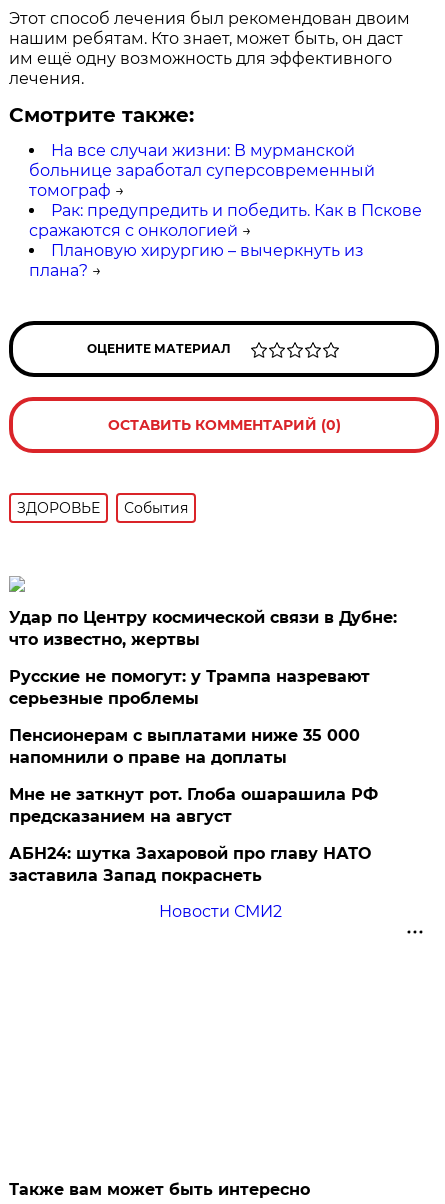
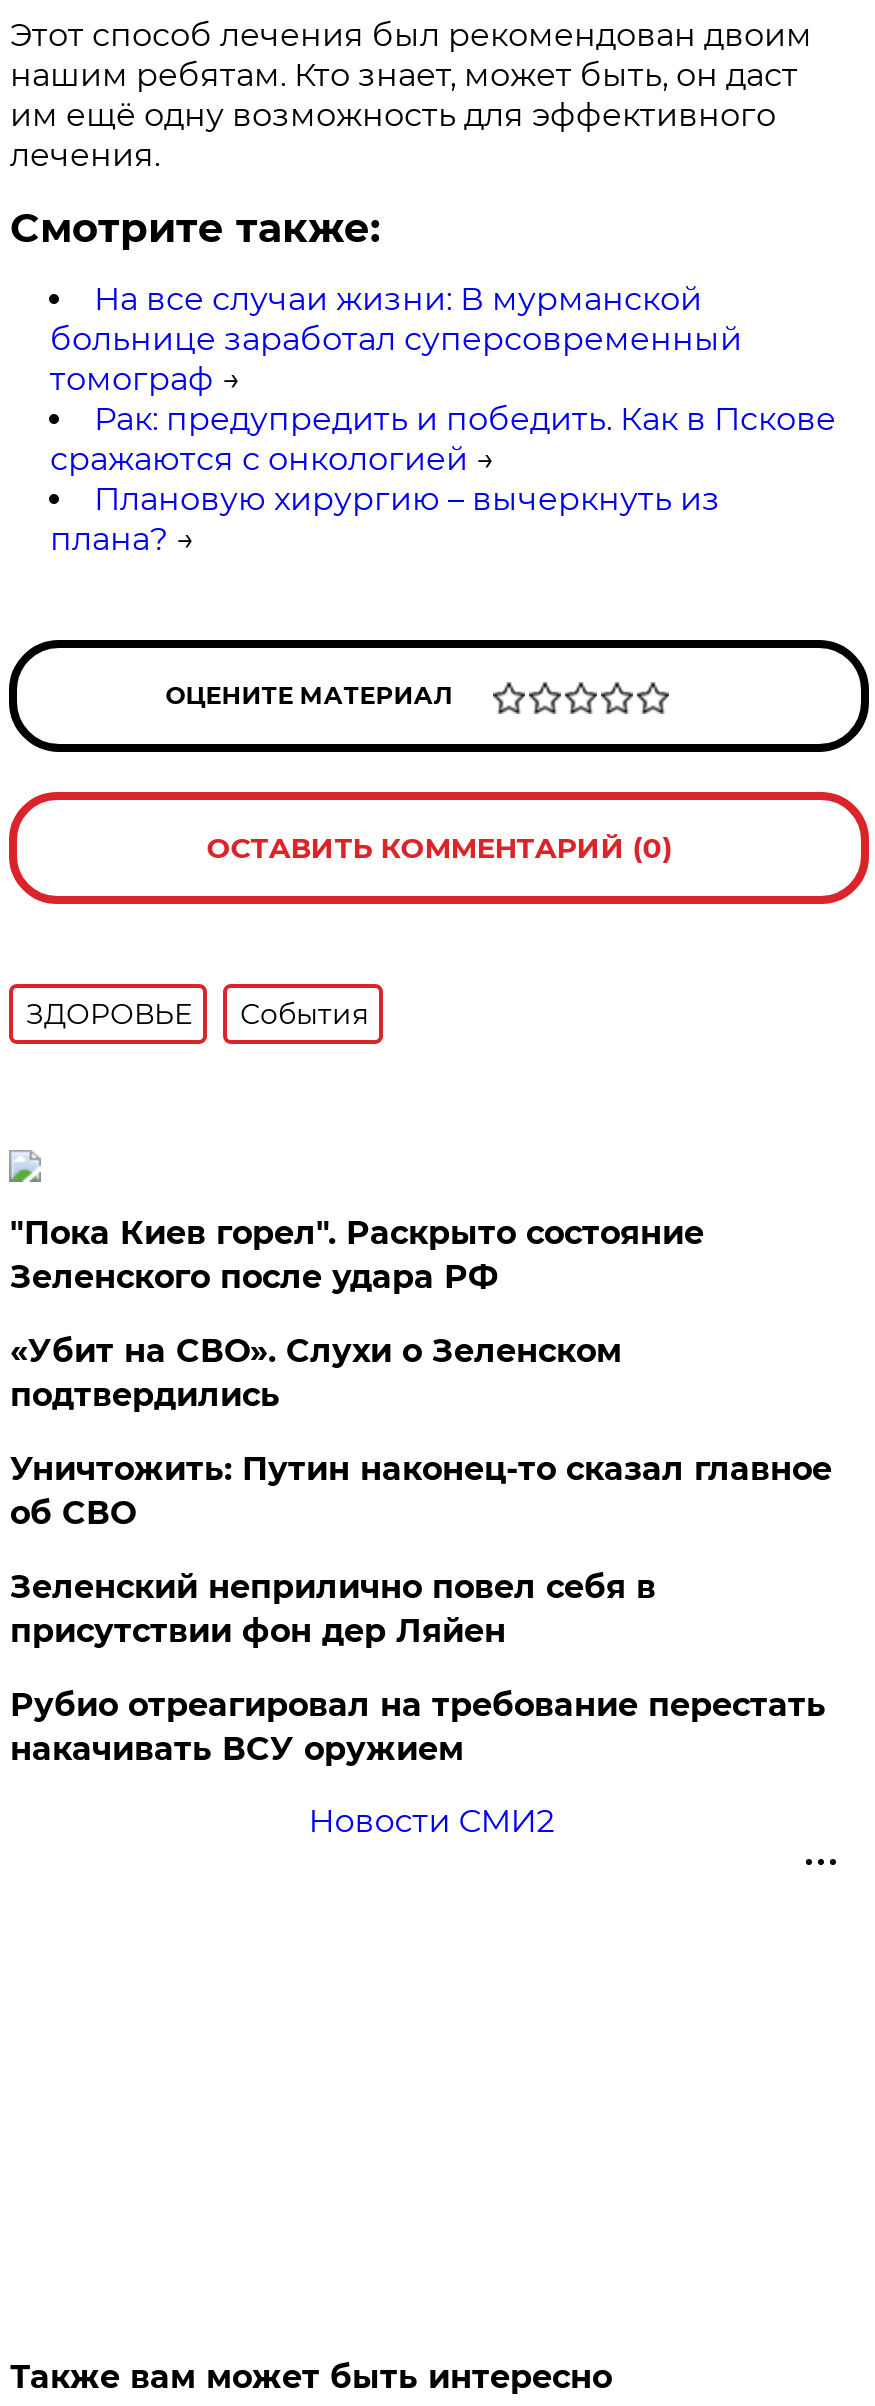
- Удар по Центру космической связи в Дубне:
- что известно, жертвы
+ "Пока Киев горел". Раскрыто состояние
+ Зеленского после удара РФ

- Русские не помогут: у Трампа назревают
- серьезные проблемы
+ «Убит на СВО». Слухи о Зеленском
+ подтвердились

- Пенсионерам с выплатами ниже 35 000
- напомнили о праве на доплаты
+ Уничтожить: Путин наконец-то сказал главное
+ об СВО

- Мне не заткнут рот. Глоба ошарашила РФ
- предсказанием на август
+ Зеленский неприлично повел cебя в
+ присутствии фон дер Ляйен

- АБН24: шутка Захаровой про главу НАТО
- заставила Запад покраснеть
+ Рубио отреагировал на требование перестать
+ накачивать ВСУ оружием
